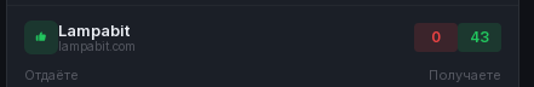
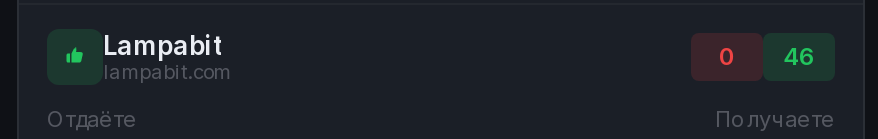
- 0 43
+ 0 46
